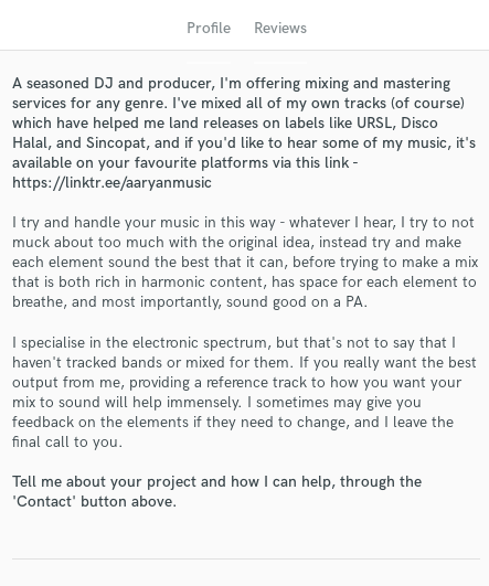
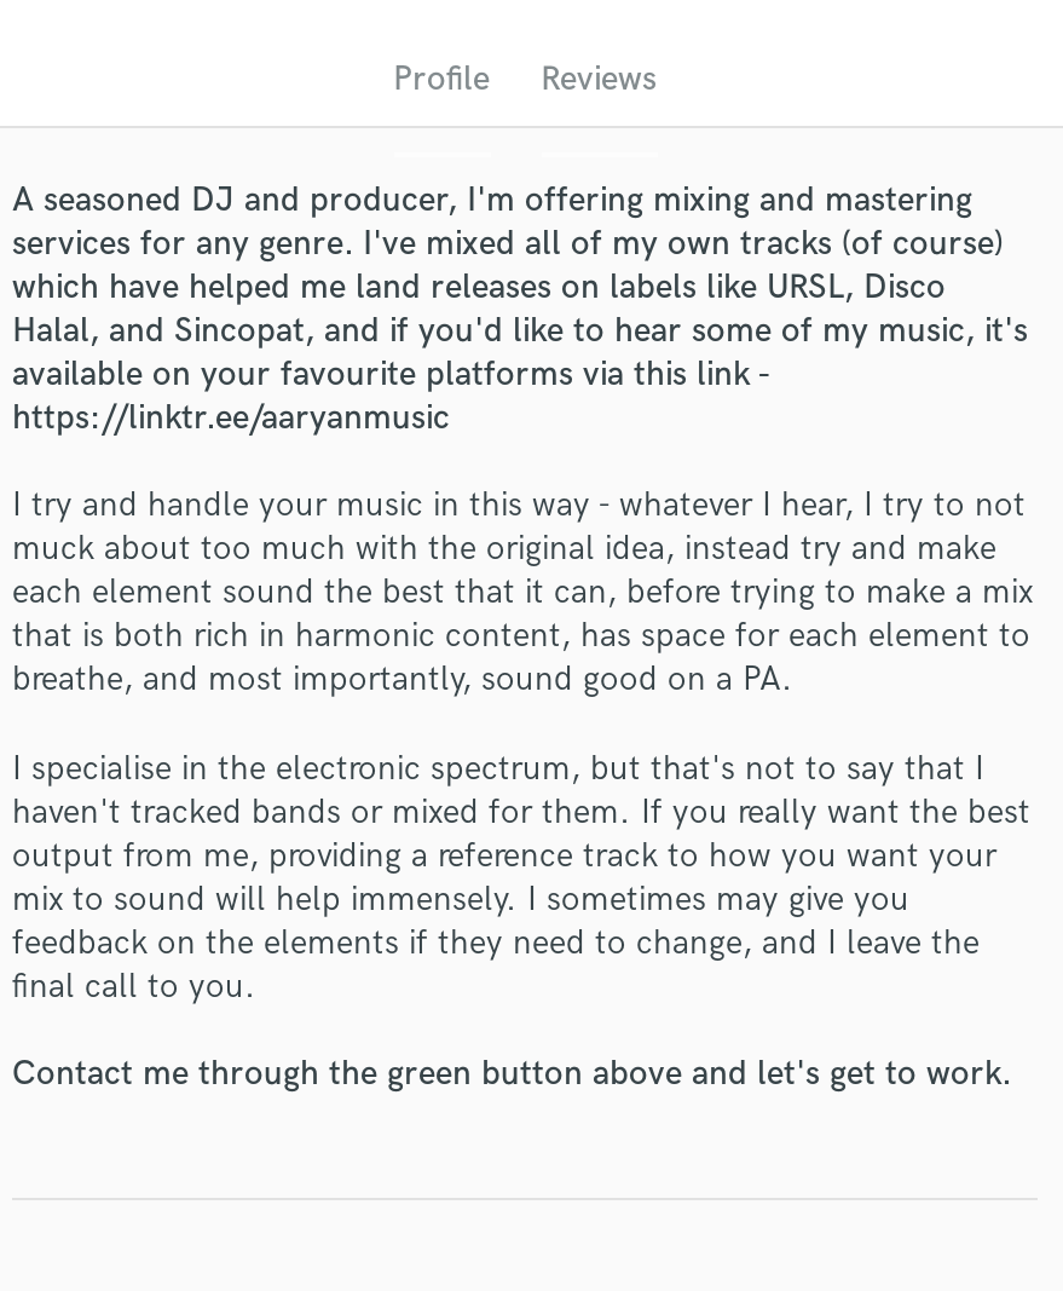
- Tell me about your project and how I can help, through the
- 'Contact' button above.
+ Contact me through the green button above and let's get to work.
